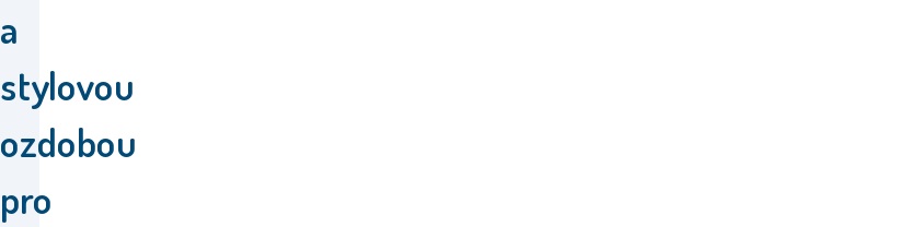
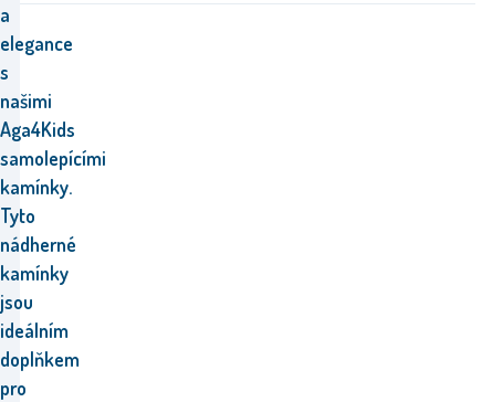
- stylovou
- ozdobou
+ elegance
+ s
+ našimi
+ Aga4Kids
+ samolepícími
+ kamínky.
+ Tyto
+ nádherné
+ kamínky
+ jsou
+ ideálním
+ doplňkem
